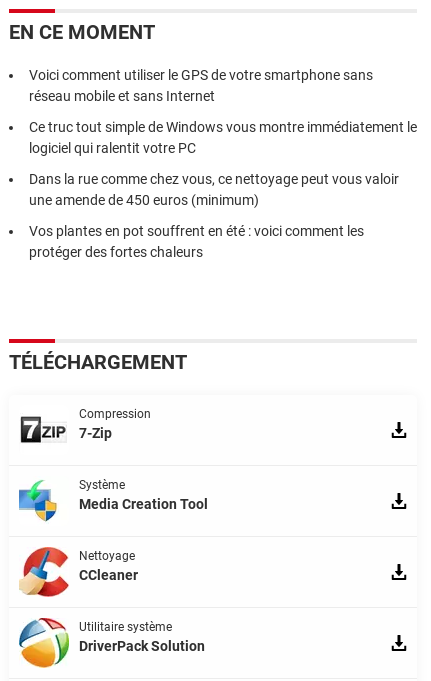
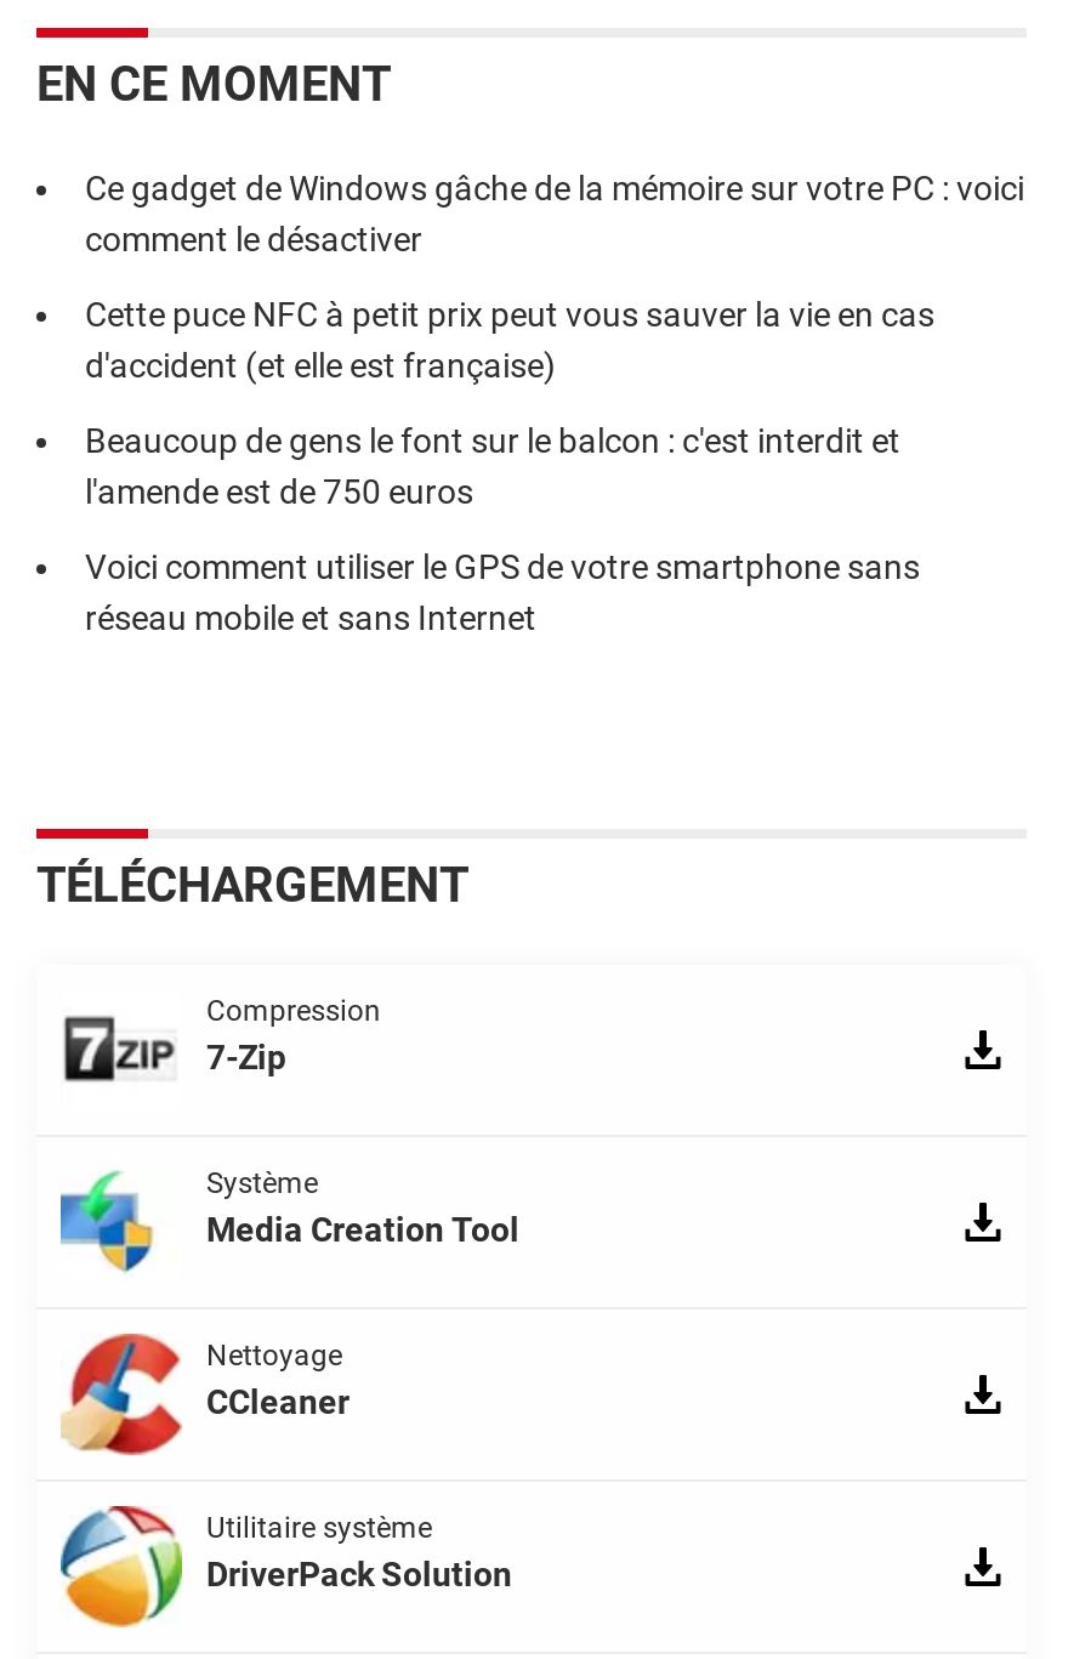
+ Ce gadget de Windows gâche de la mémoire sur votre PC : voici
+ comment le désactiver
+ Cette puce NFC à petit prix peut vous sauver la vie en cas
+ d'accident (et elle est française)
+ Beaucoup de gens le font sur le balcon : c'est interdit et
+ l'amende est de 750 euros

moved down: Voici comment utiliser le GPS de votre smartphone sans | réseau mobile et sans Internet

- Ce truc tout simple de Windows vous montre immédiatement le
- logiciel qui ralentit votre PC
- Dans la rue comme chez vous, ce nettoyage peut vous valoir
- une amende de 450 euros (minimum)
- Vos plantes en pot souffrent en été : voici comment les
- protéger des fortes chaleurs
